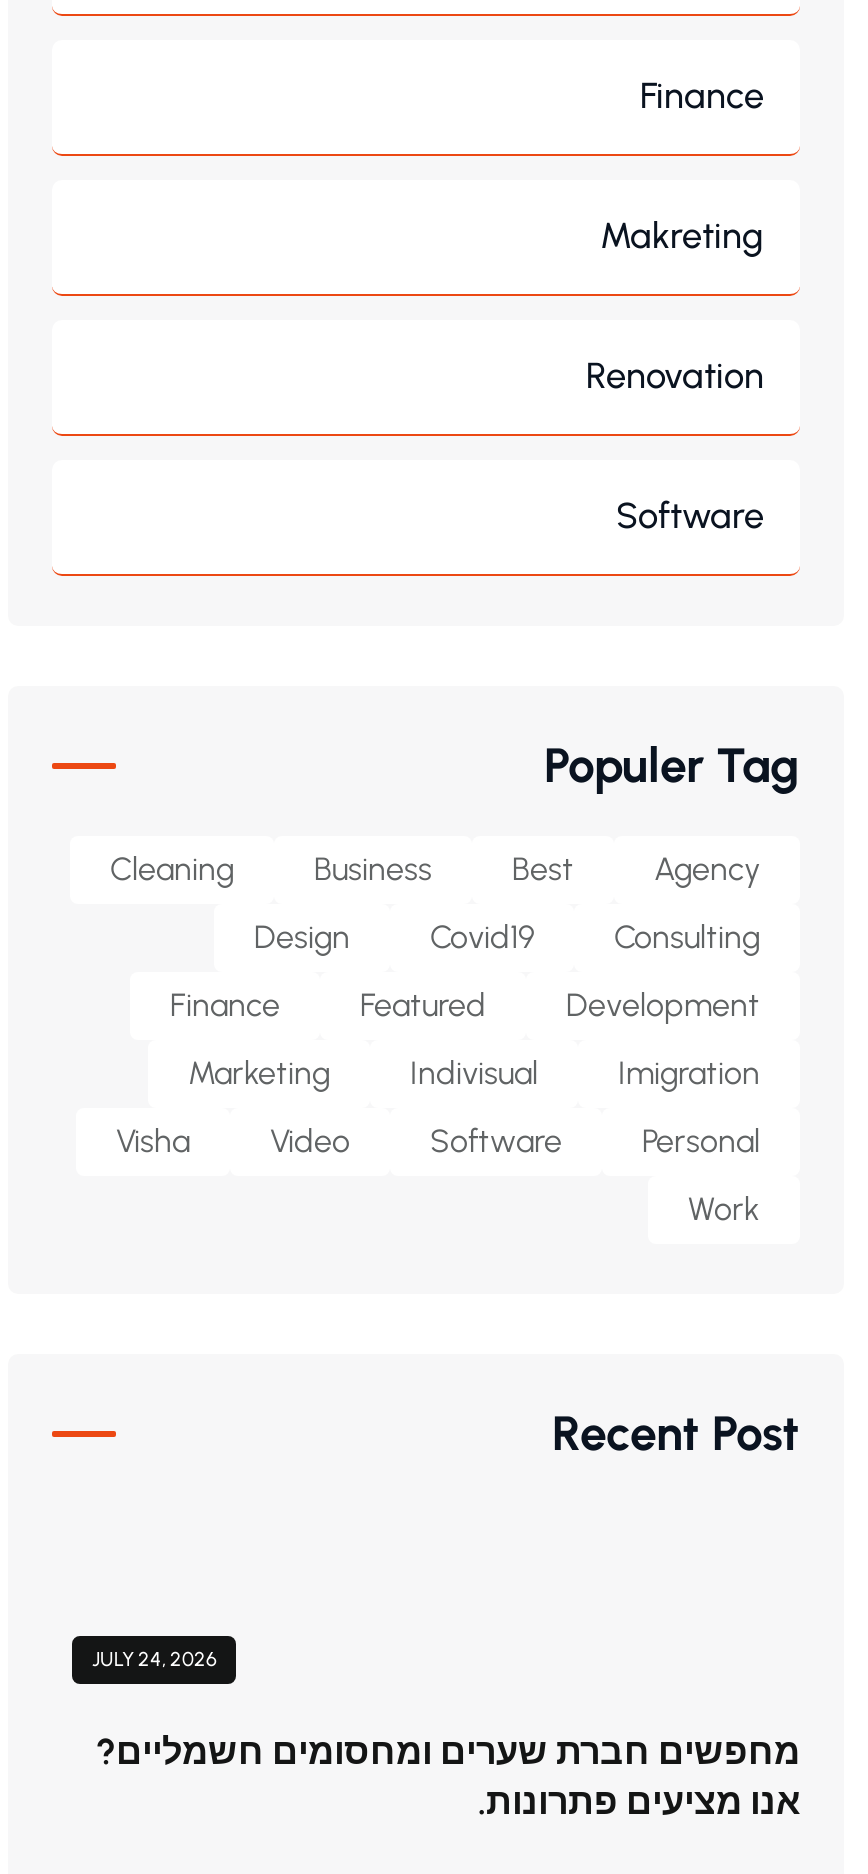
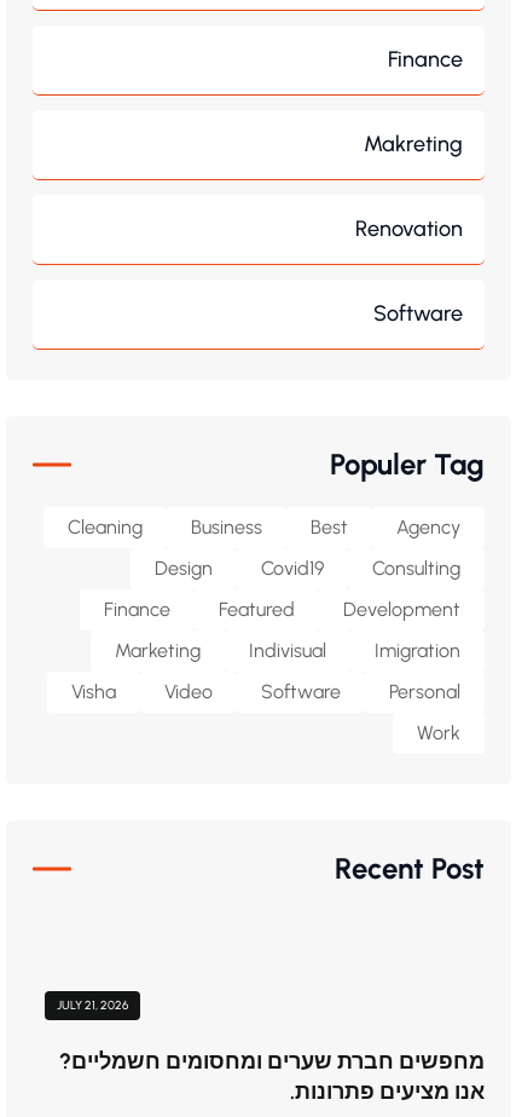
- JULY 24, 2026
+ JULY 21, 2026
